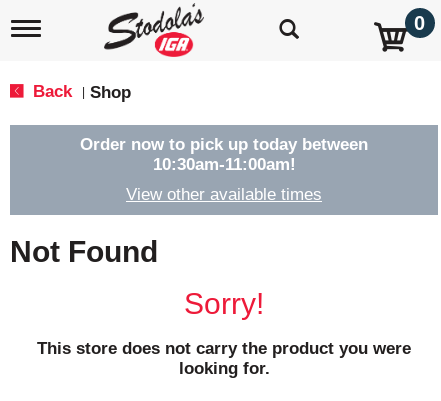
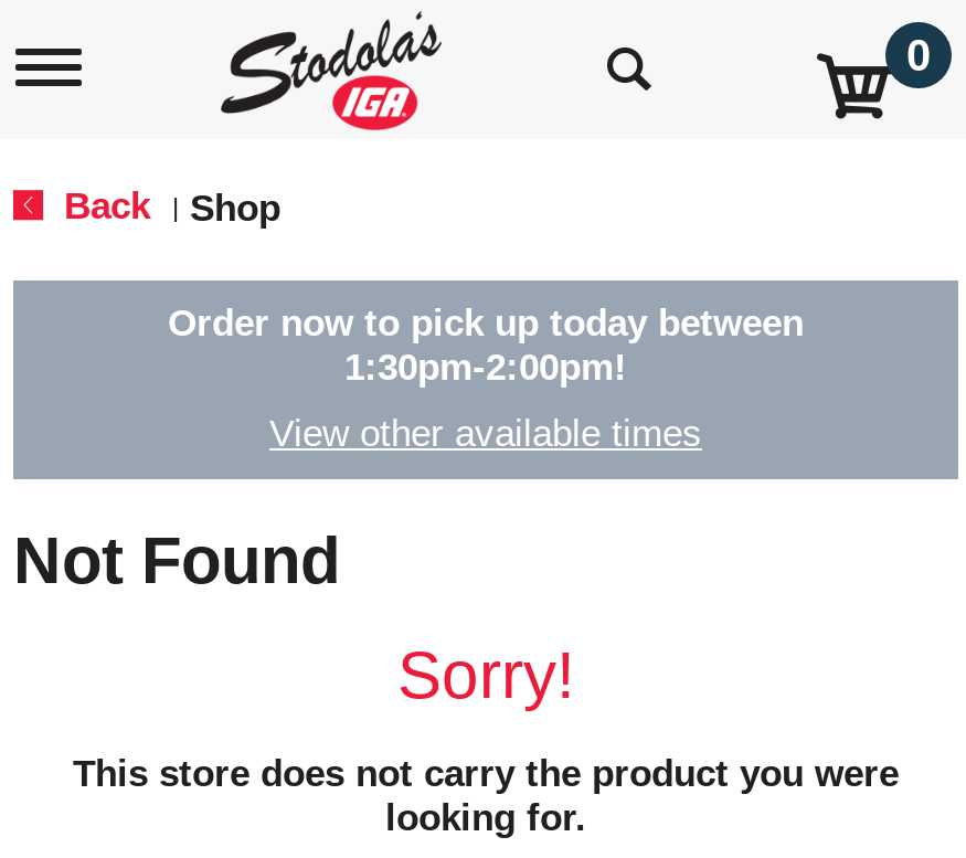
- 10:30am-11:00am!
+ 1:30pm-2:00pm!
